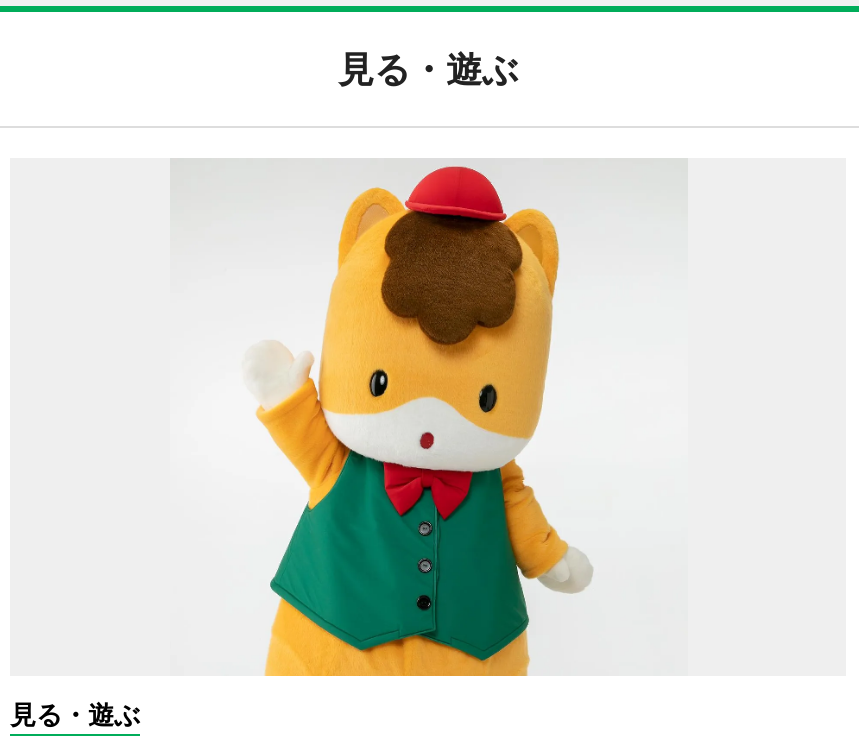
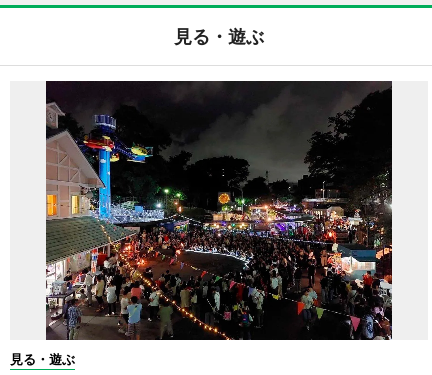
- [image]
+ [image]
